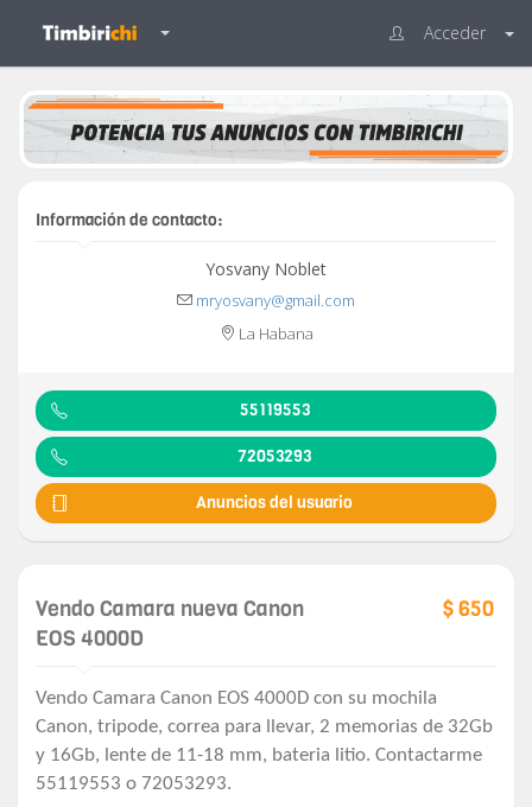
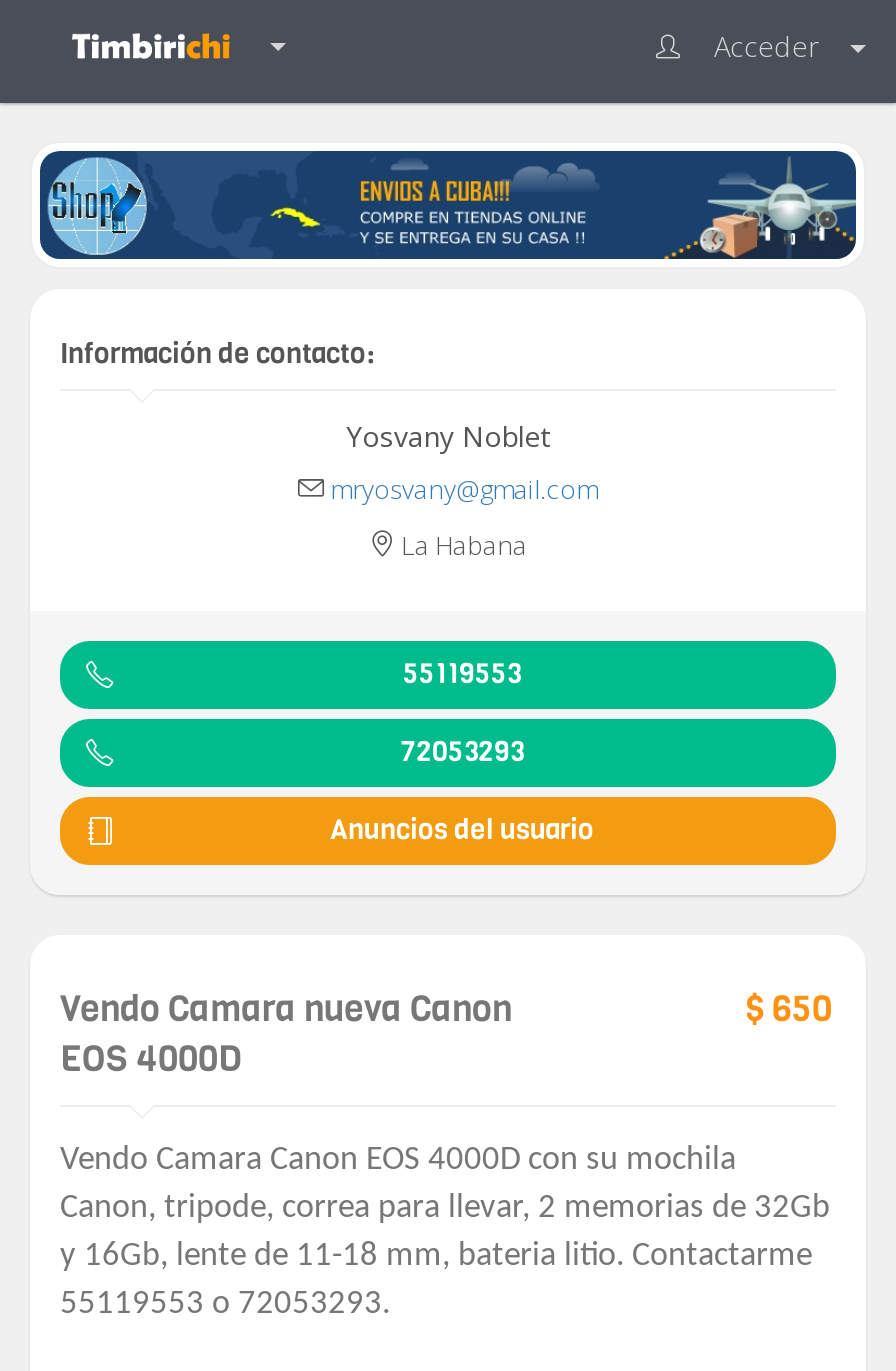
- [image]
+ [image]
